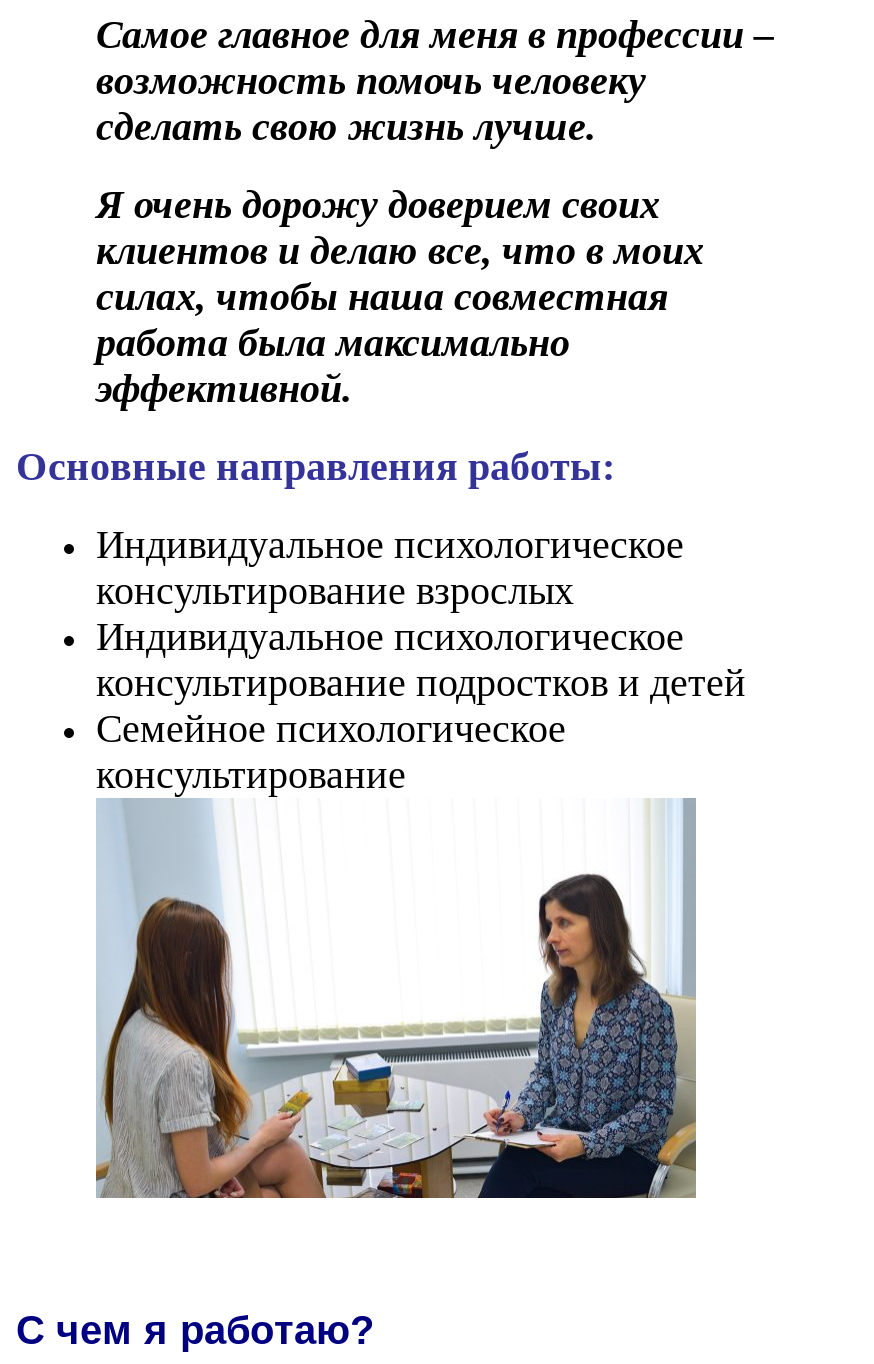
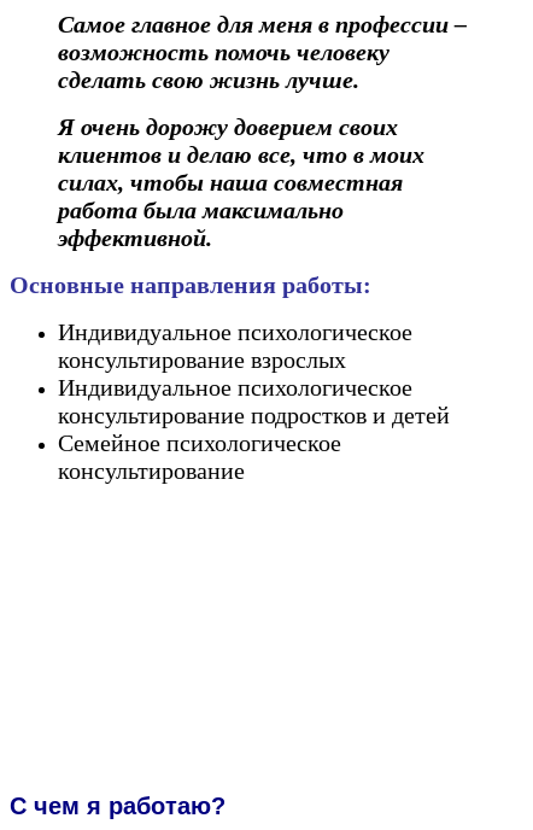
- [image]
